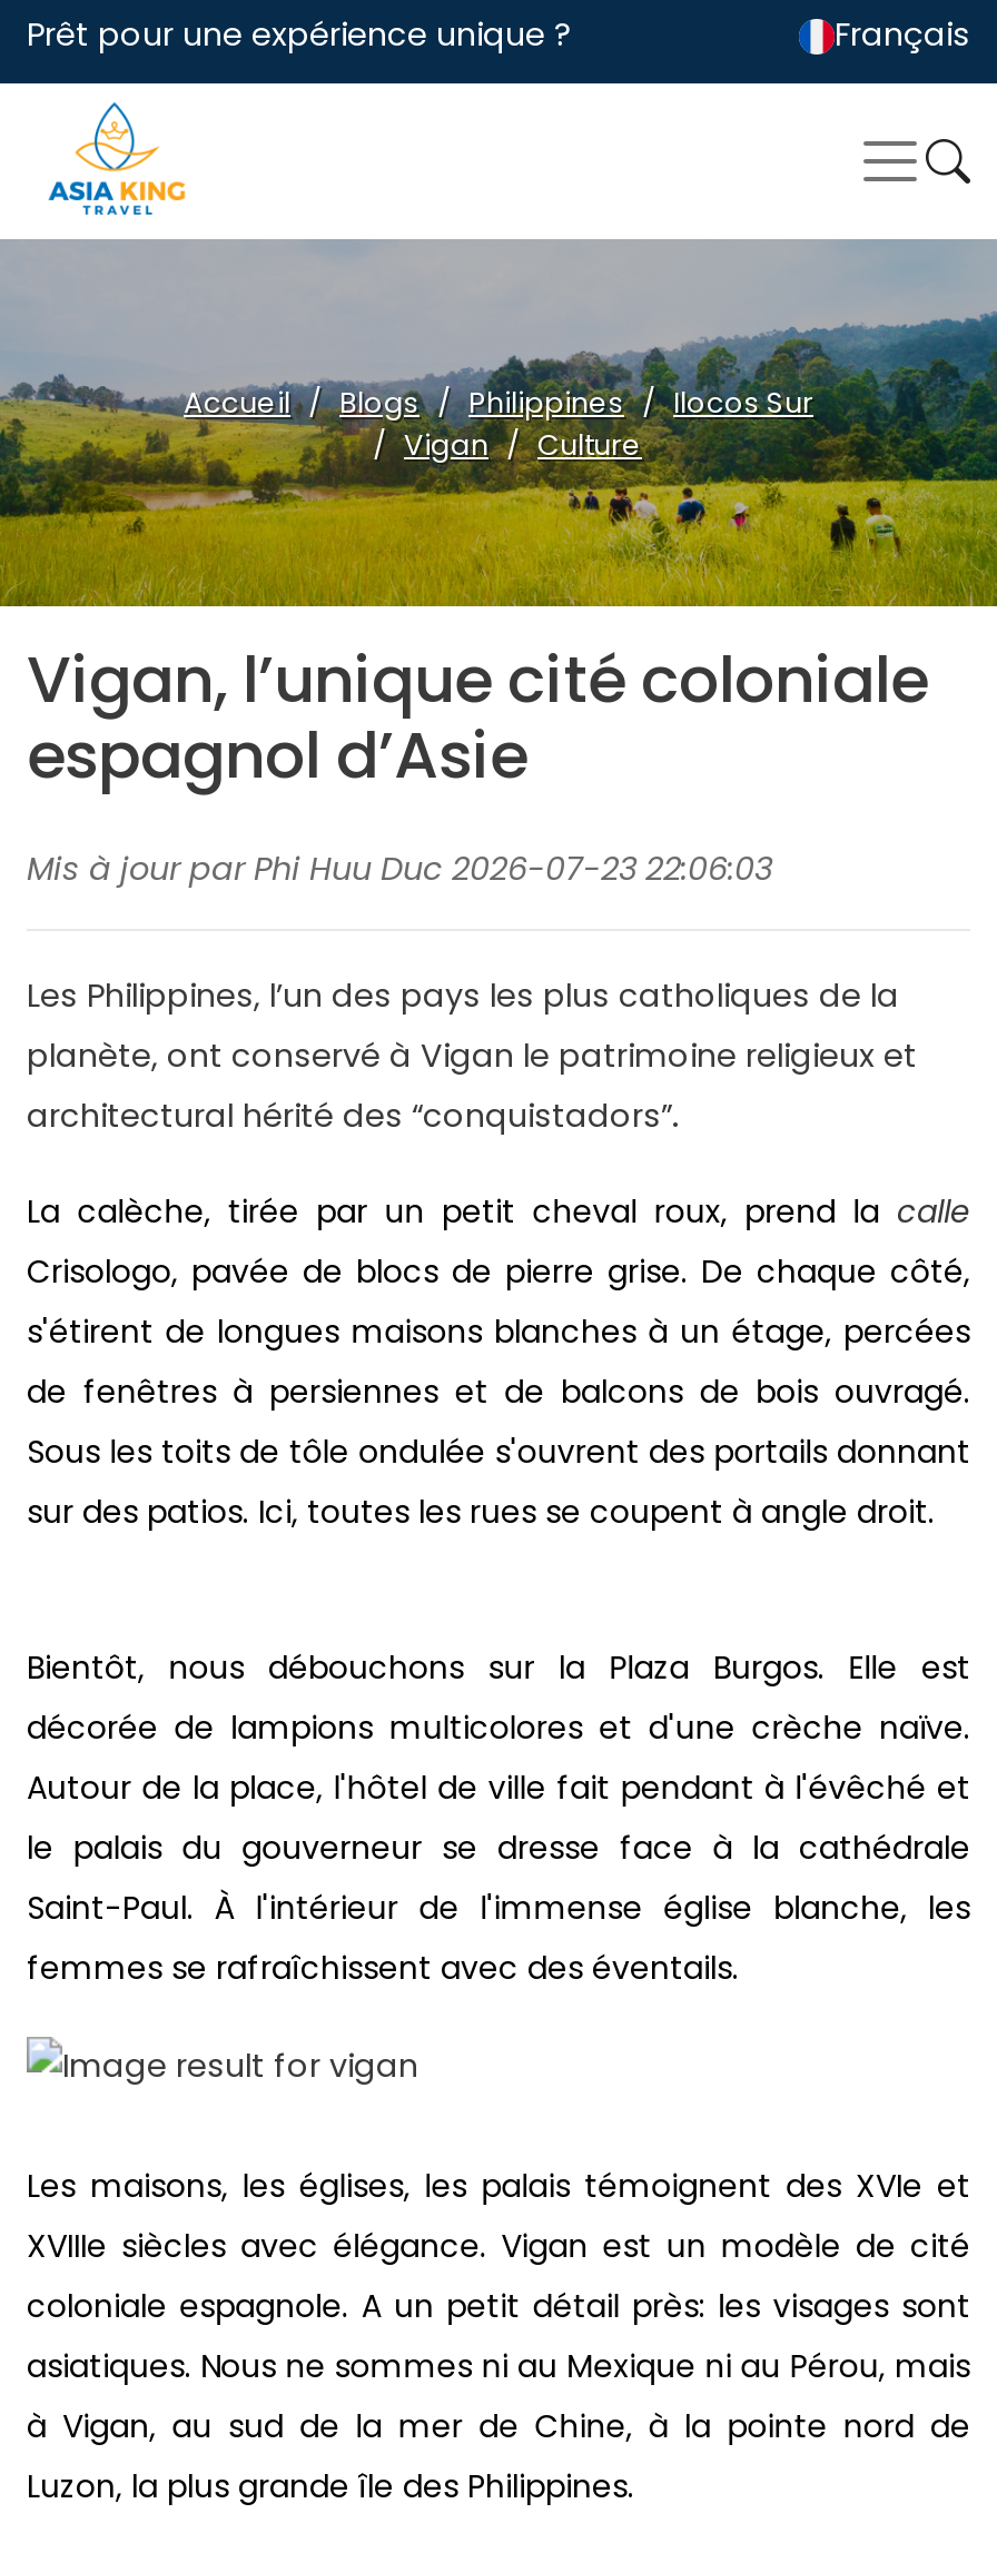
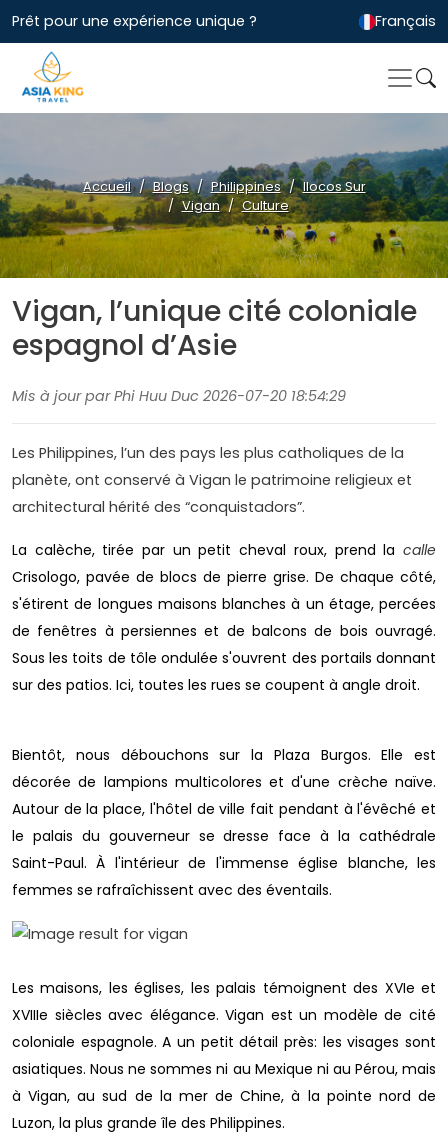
- Mis à jour par Phi Huu Duc 2026-07-23 22:06:03
+ Mis à jour par Phi Huu Duc 2026-07-20 18:54:29
